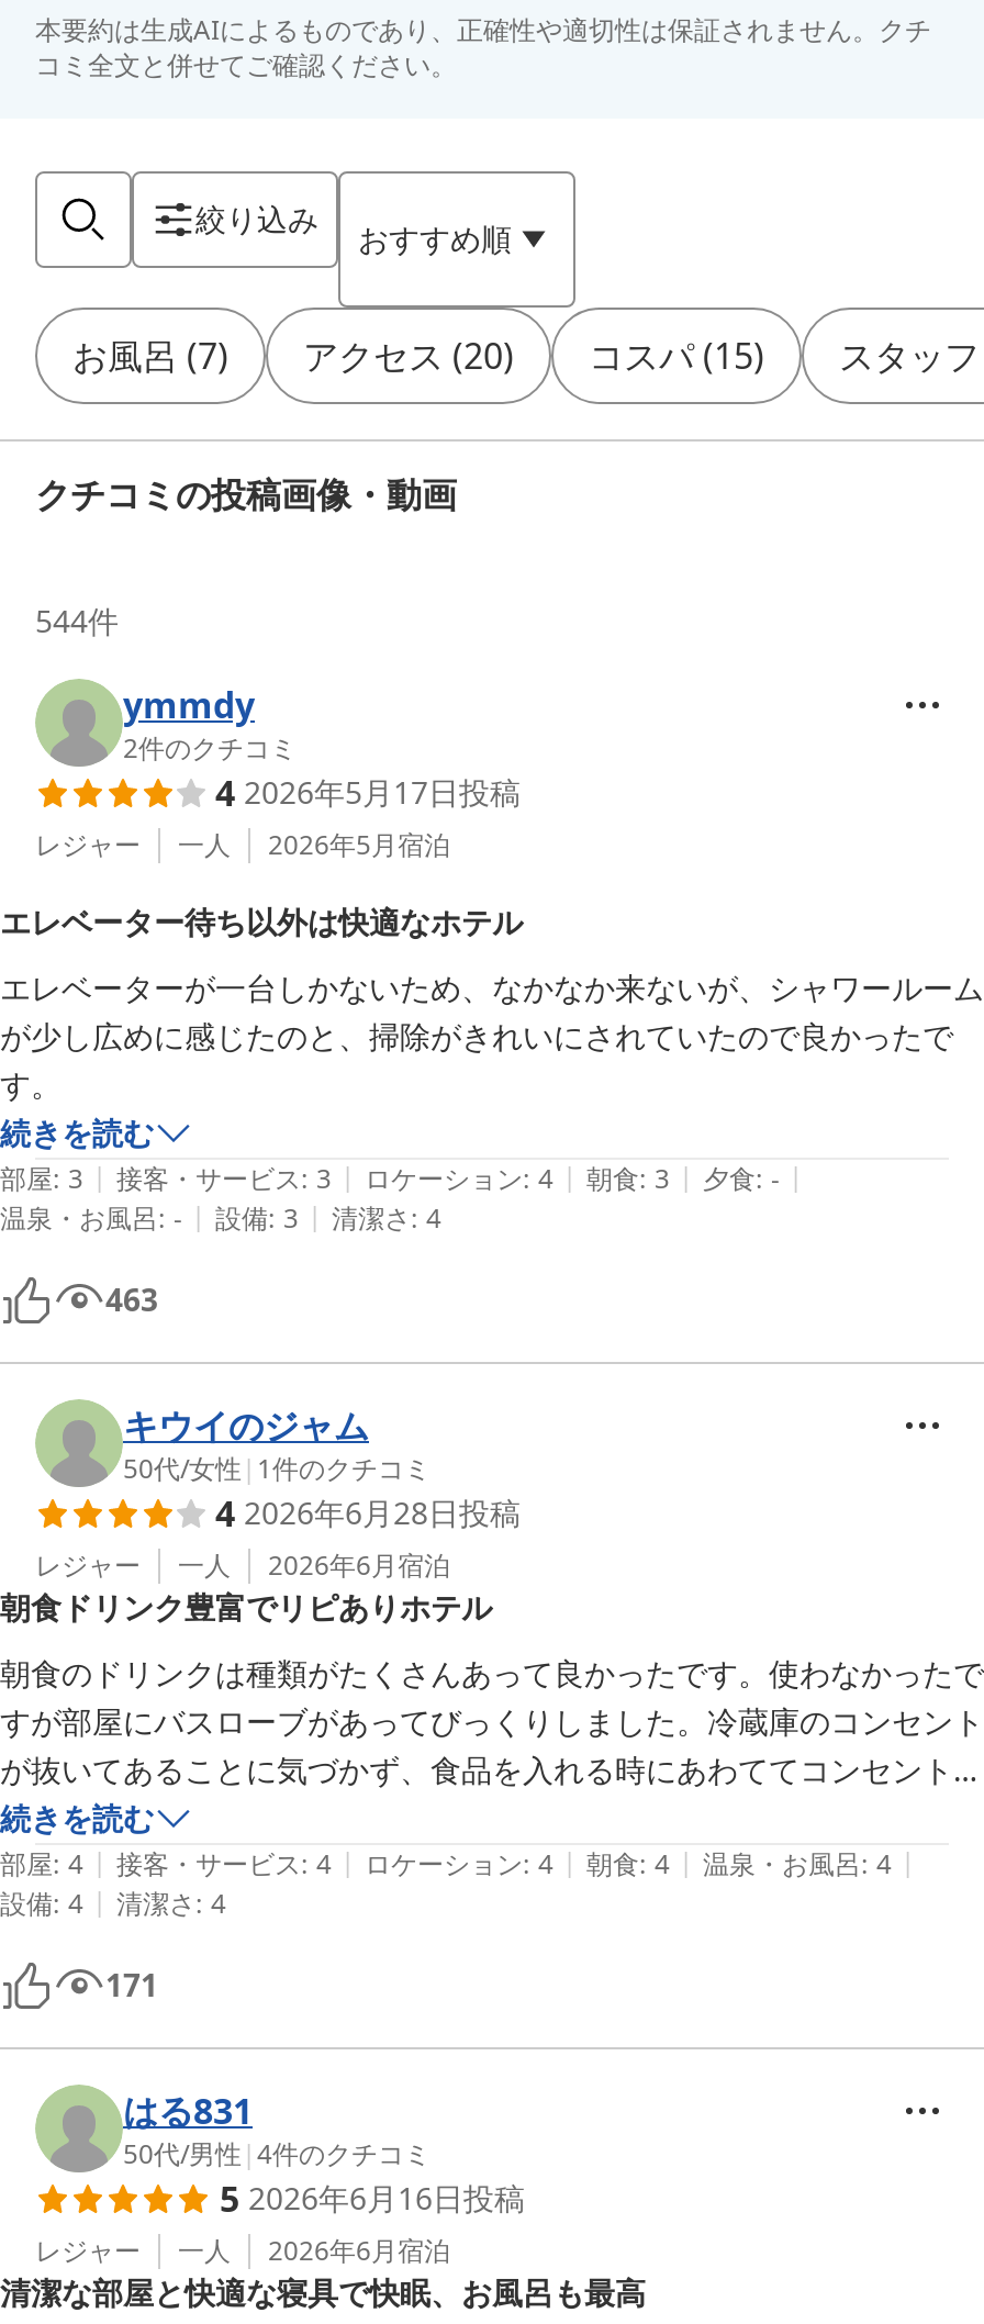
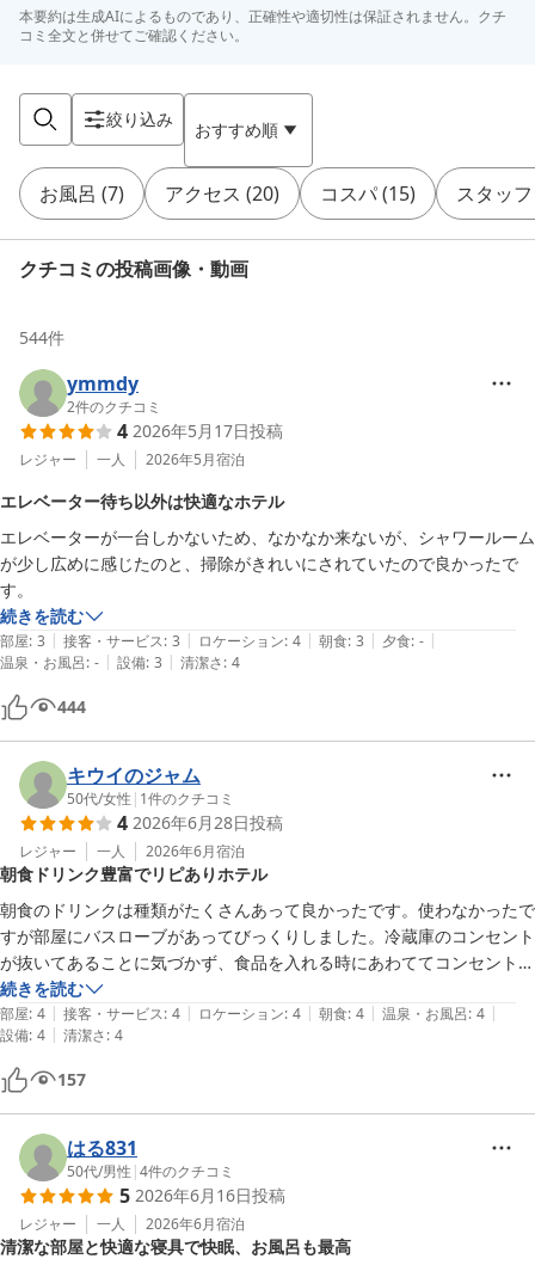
- 463
+ 444

- 171
+ 157
